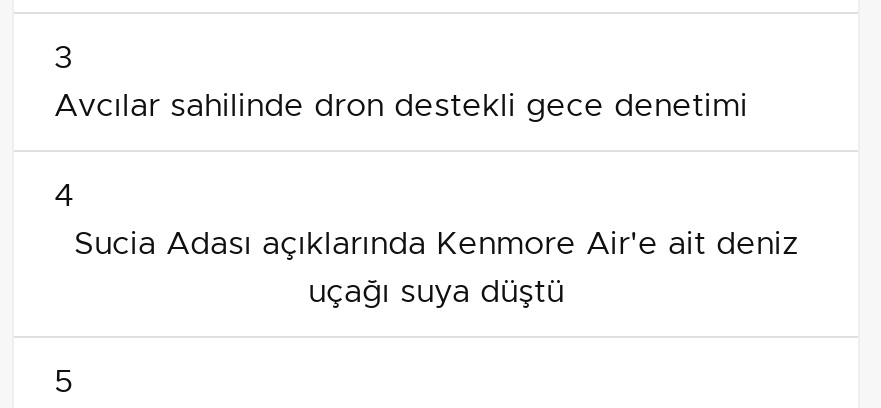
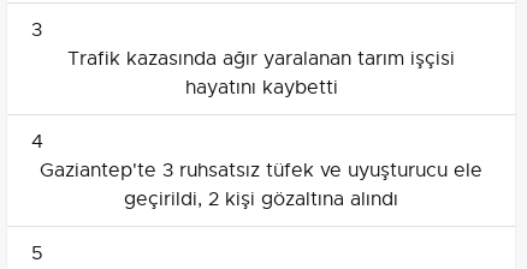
- Avcılar sahilinde dron destekli gece denetimi
+ Trafik kazasında ağır yaralanan tarım işçisi
+ hayatını kaybetti

- Sucia Adası açıklarında Kenmore Air'e ait deniz
- uçağı suya düştü
+ Gaziantep'te 3 ruhsatsız tüfek ve uyuşturucu ele
+ geçirildi, 2 kişi gözaltına alındı
